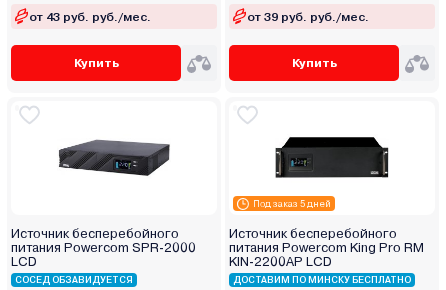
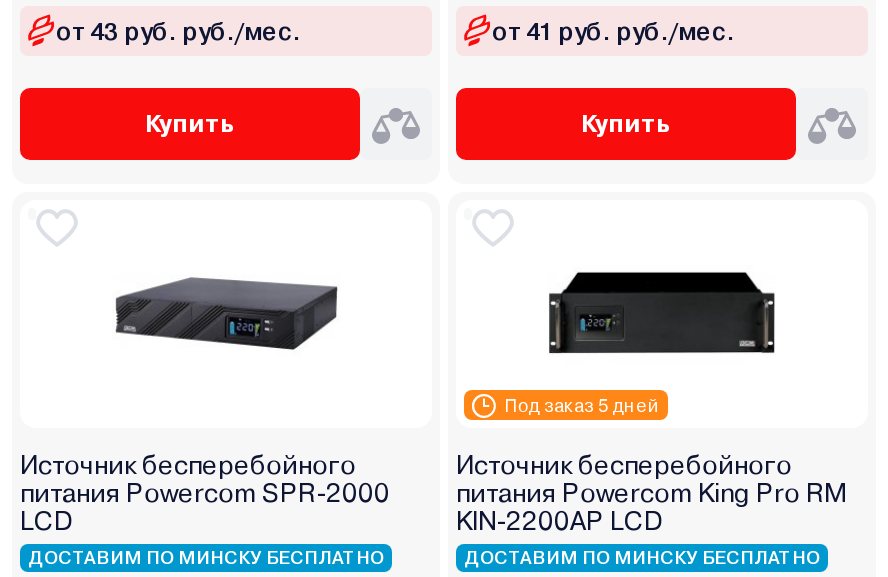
- от 39 руб. руб./мес.
+ от 41 руб. руб./мес.

- СОСЕД ОБЗАВИДУЕТСЯ
+ ДОСТАВИМ ПО МИНСКУ БЕСПЛАТНО
